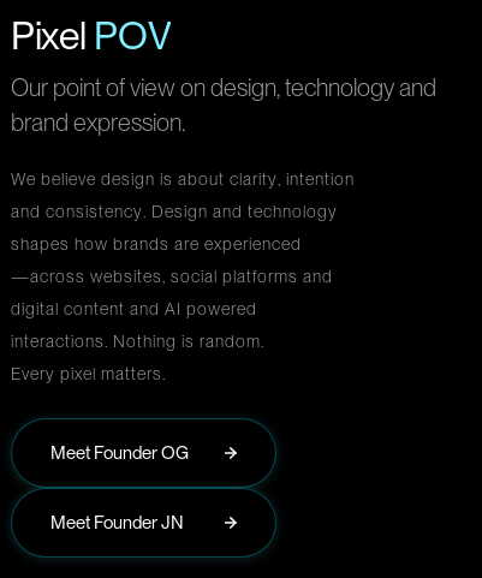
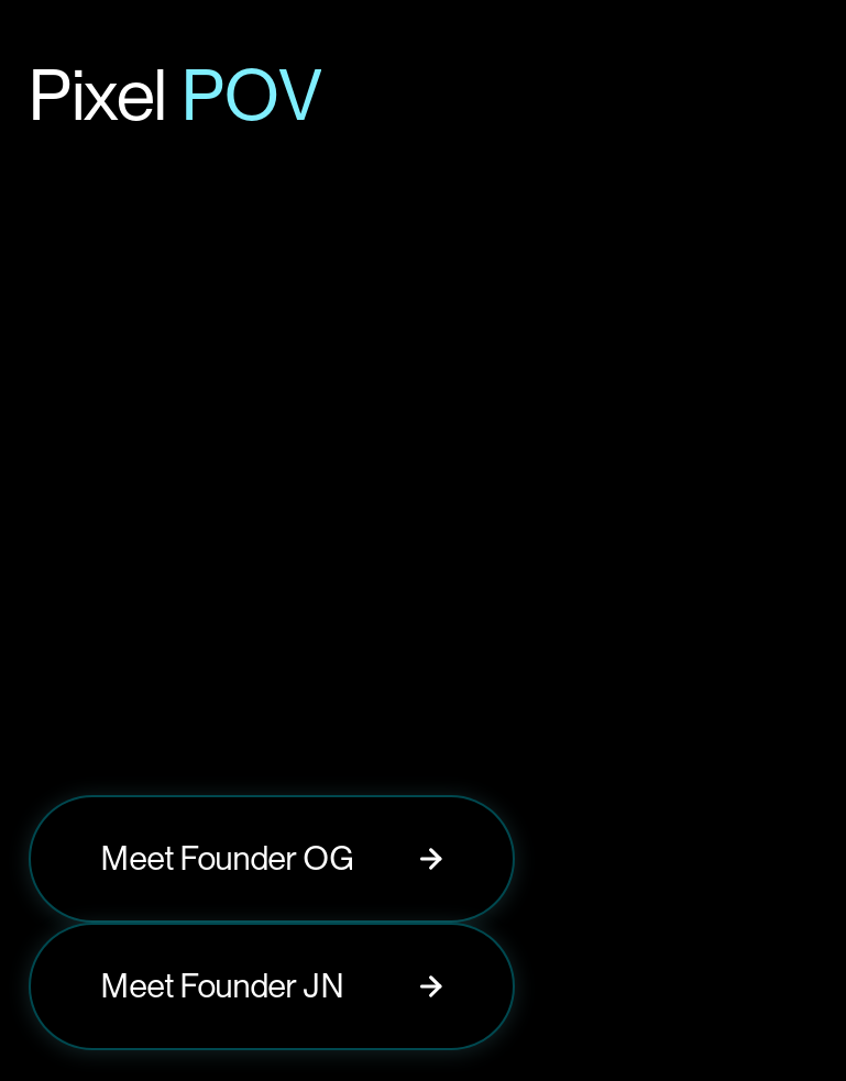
- Our point of view on design, technology and
- brand expression.
- We believe des i g n i s abo ut clarity, i ntent i o n
- and co ns i stency. Des i g n and techno l ogy
- s hapes how b r ands are experienced
- —across webs i tes, socia l p l atfo r ms and
- d i g i ta l co ntent and A I powered
- interact i o ns. Not hing i s r ando m.
- Every p i xe l matters.
